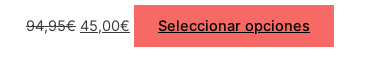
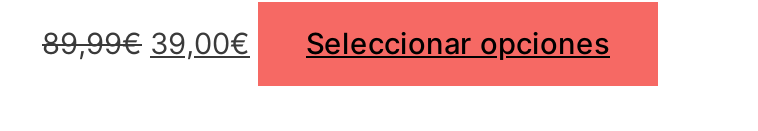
- 94,95€
+ 89,99€

- 45,00€
+ 39,00€
